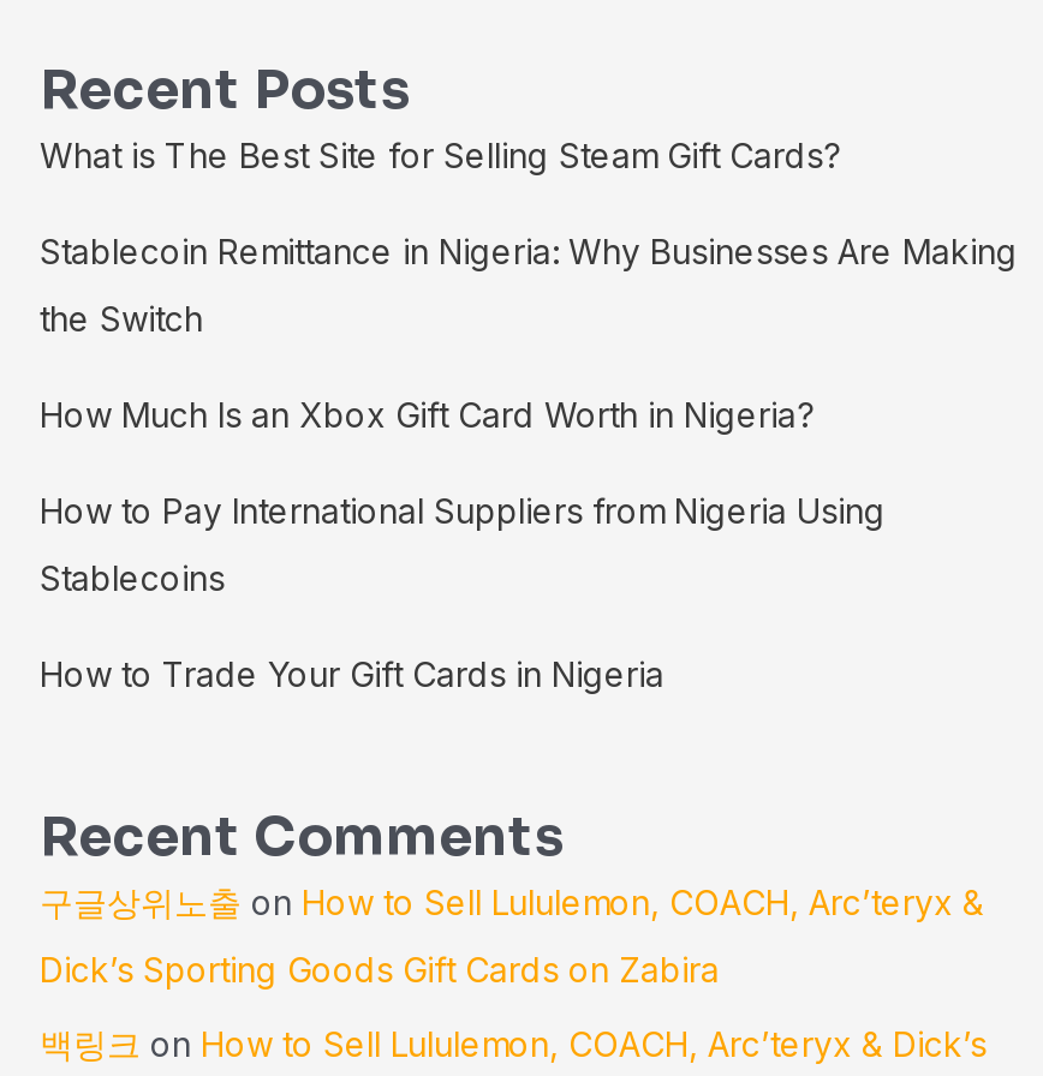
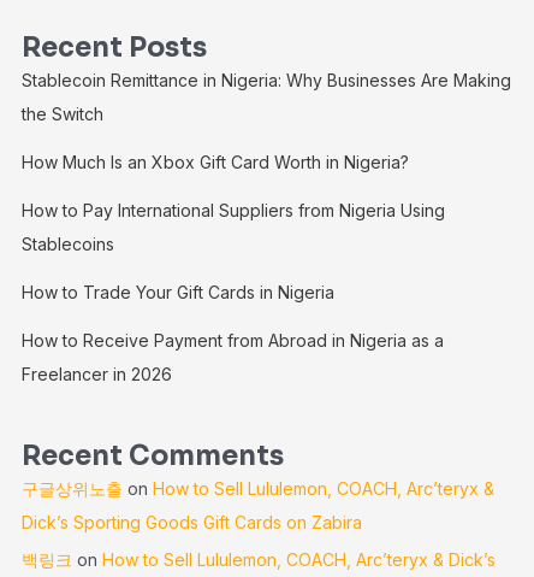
- What is The Best Site for Selling Steam Gift Cards?

moved up: Stablecoin Remittance in Nigeria: Why Businesses Are Making | the Switch | How Much Is an Xbox Gift Card Worth in Nigeria? | How to Pay International Suppliers from Nigeria Using | Stablecoins | How to Trade Your Gift Cards in Nigeria

+ How to Receive Payment from Abroad in Nigeria as a
+ Freelancer in 2026
